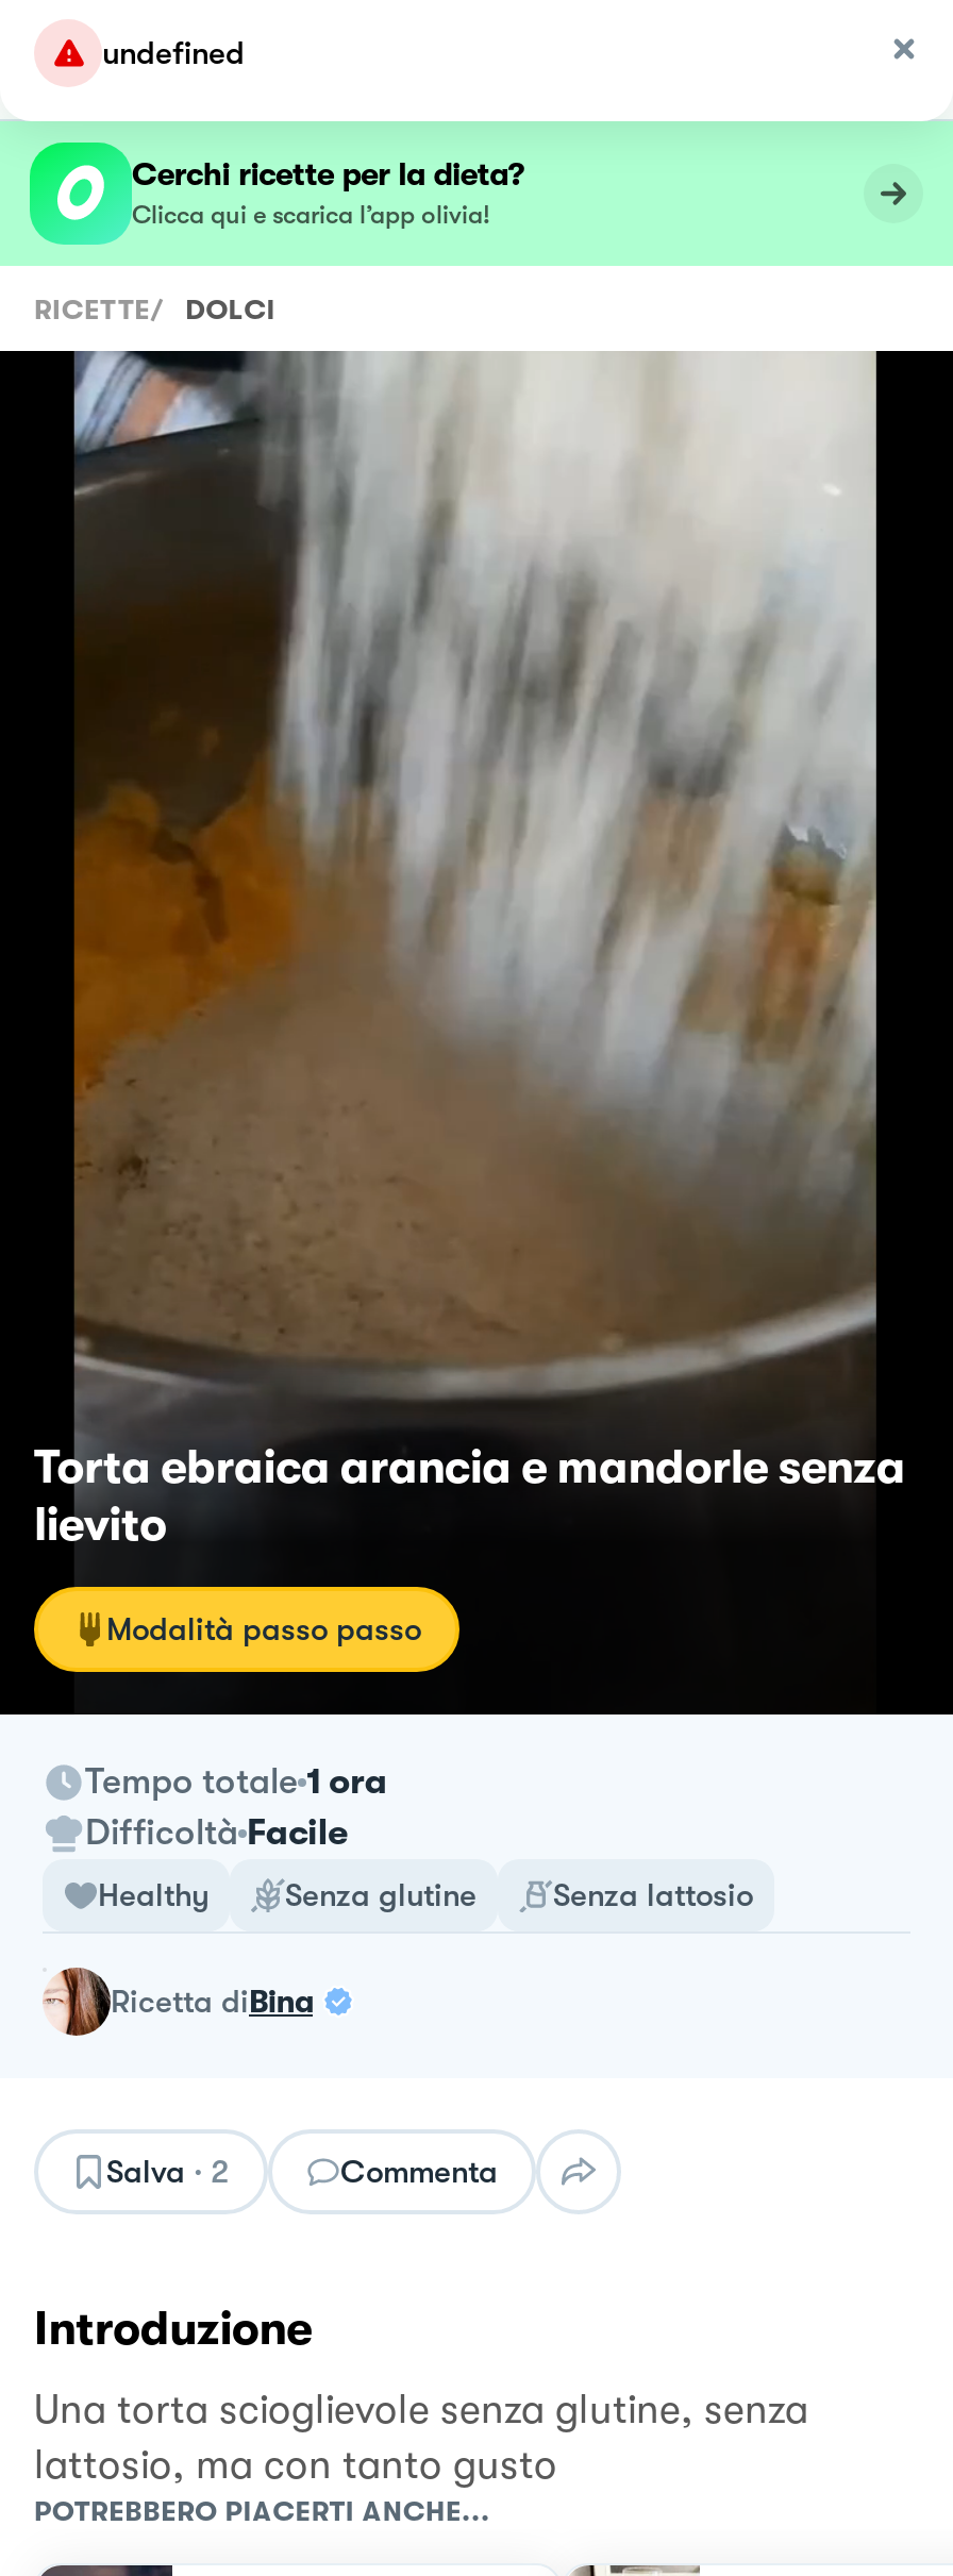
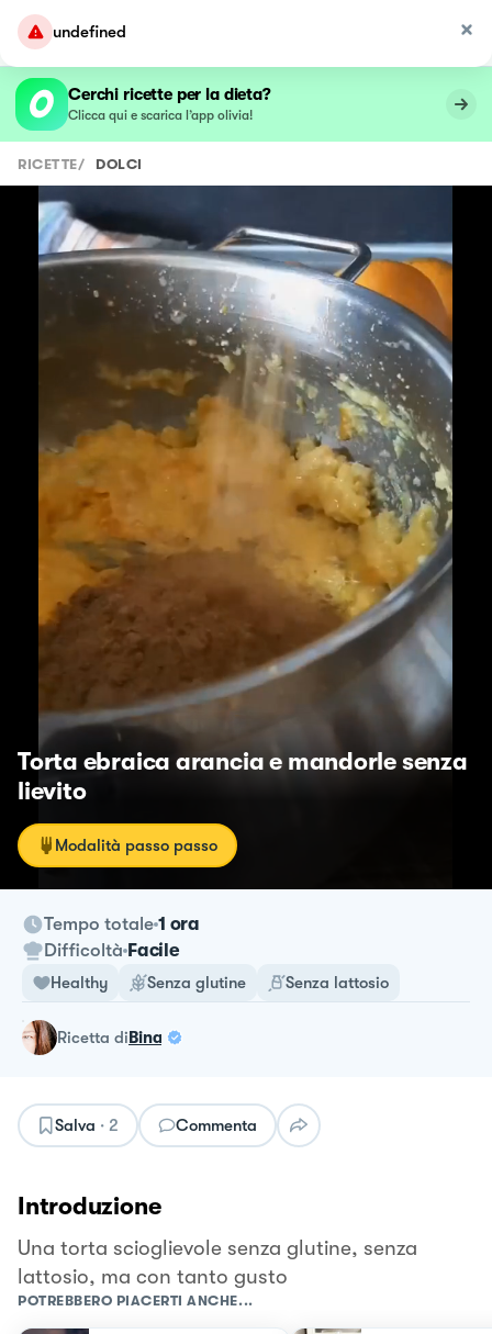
- [image]
+ [image]
